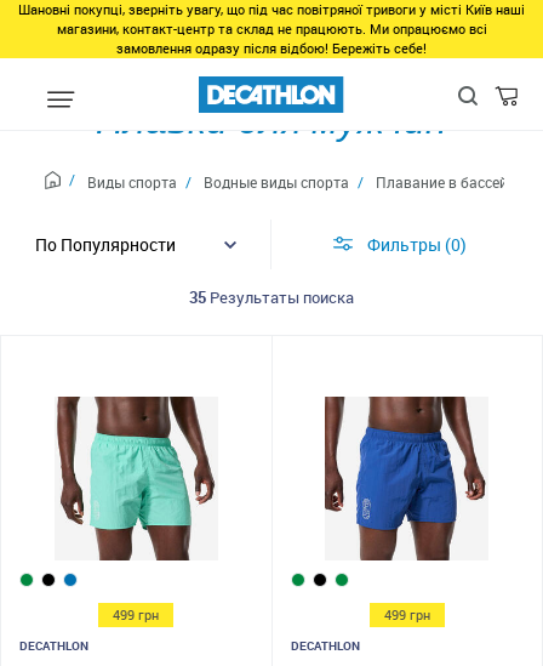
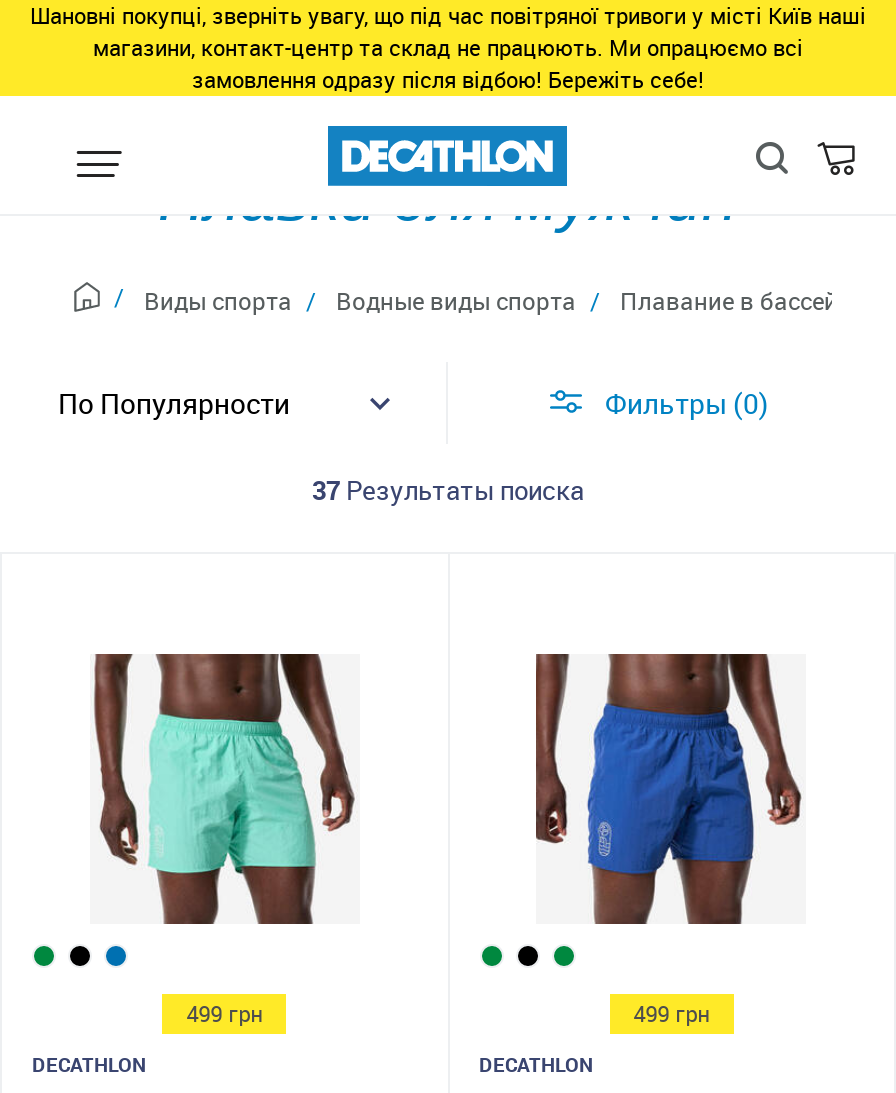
- 35 Результаты поиска
+ 37 Результаты поиска
